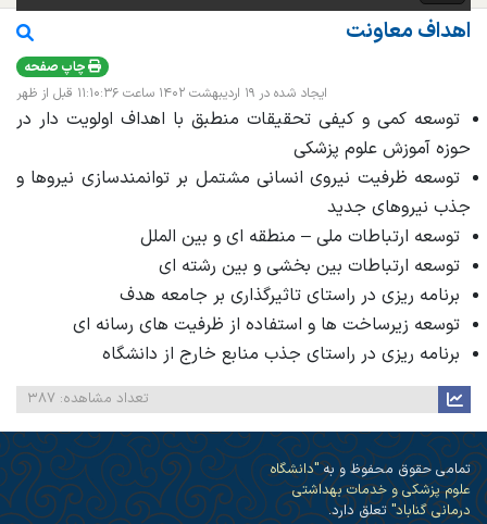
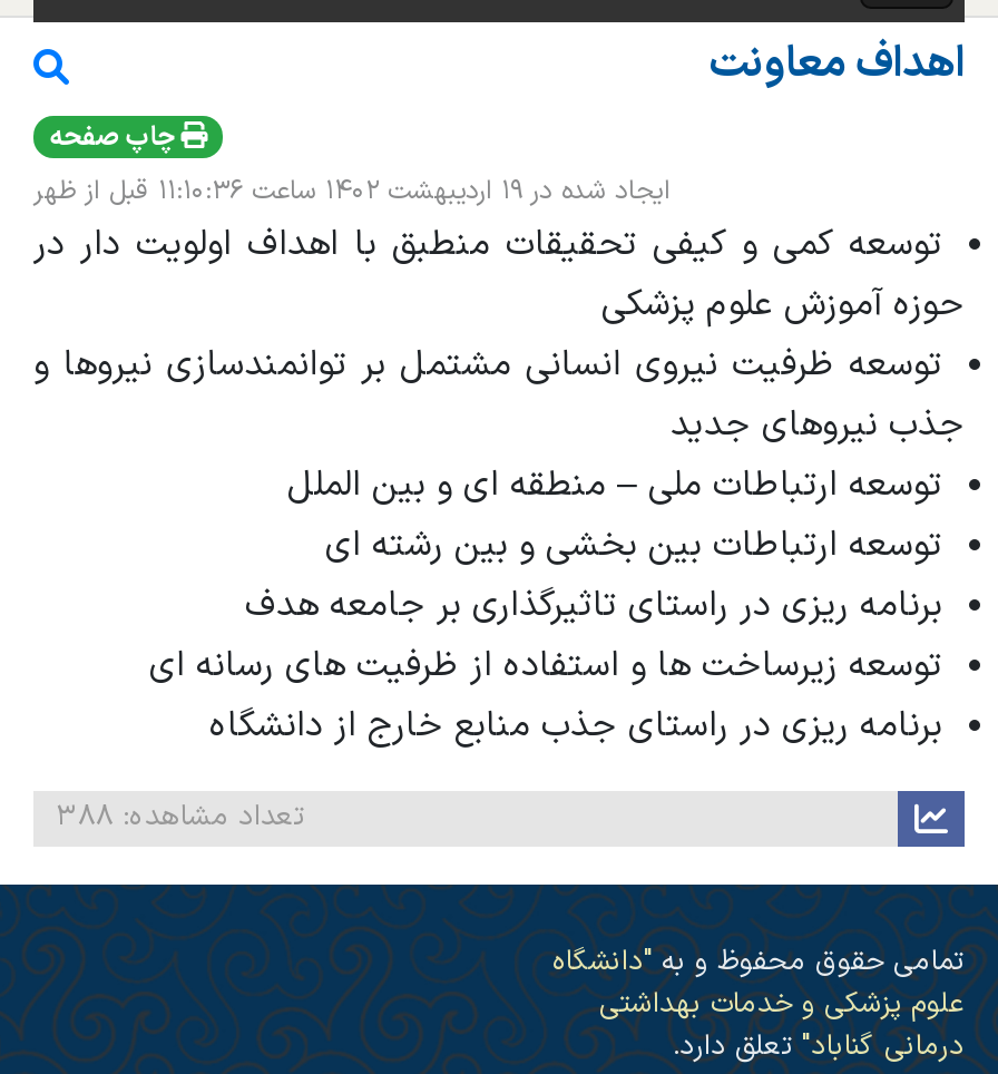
- تعداد مشاهده: ۳۸۷
+ تعداد مشاهده: ۳۸۸
